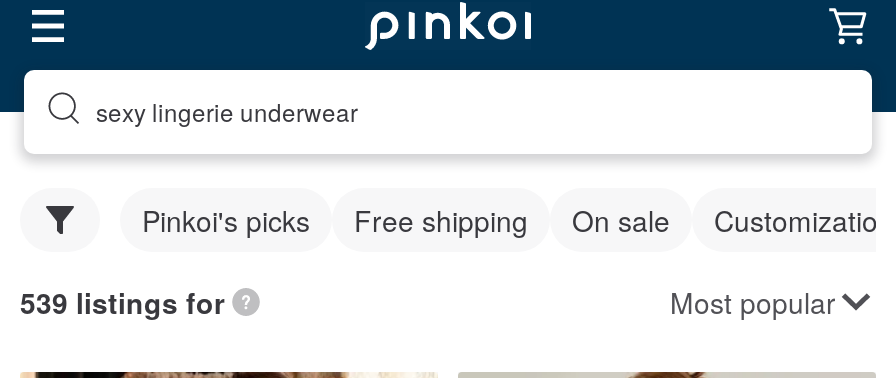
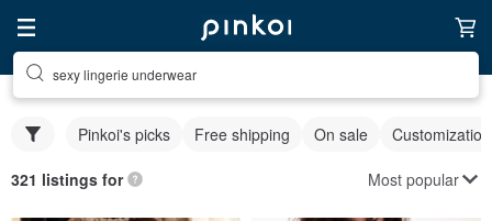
- 539 listings for
+ 321 listings for
